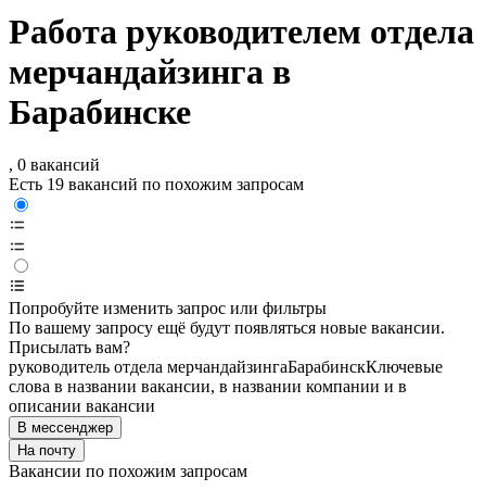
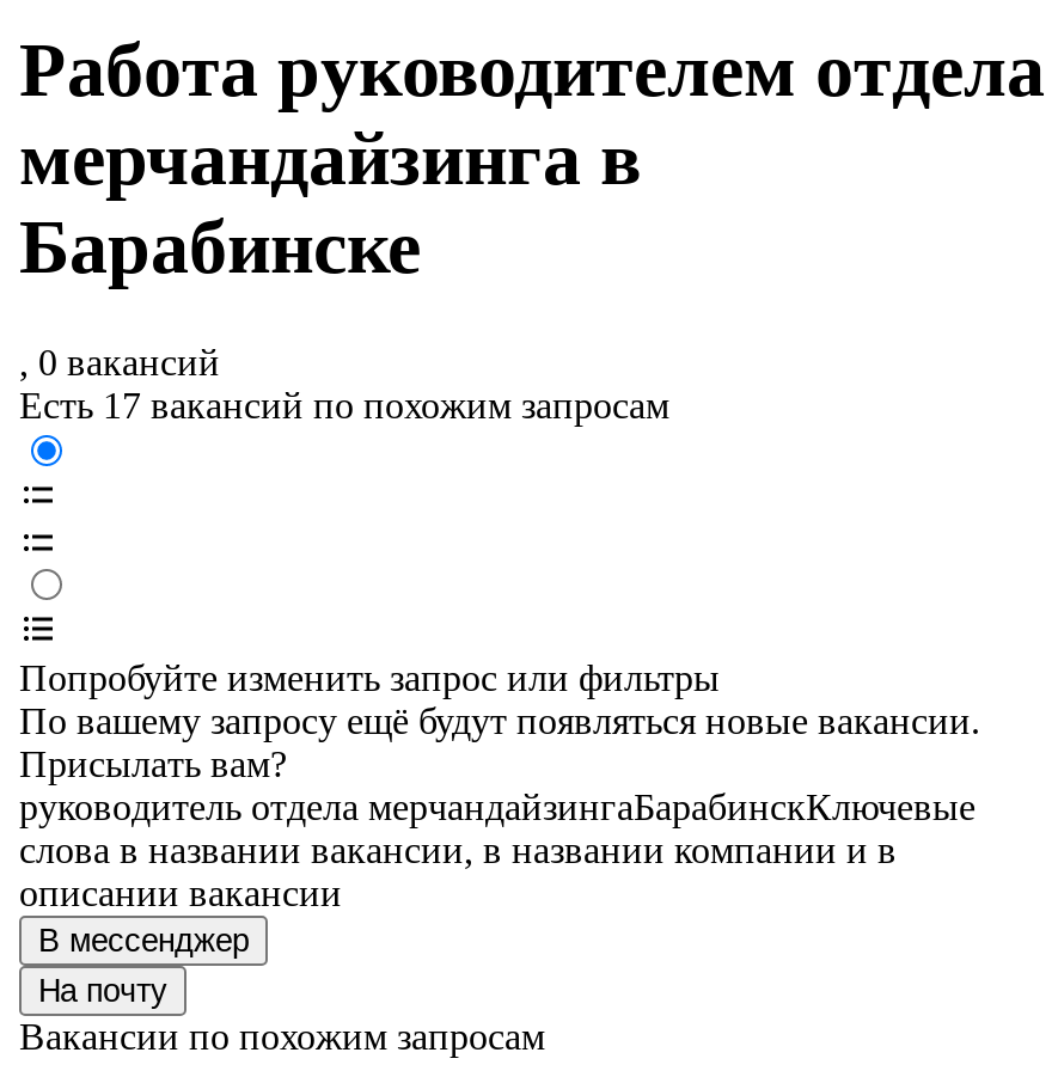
- Есть 19 вакансий по похожим запросам
+ Есть 17 вакансий по похожим запросам
